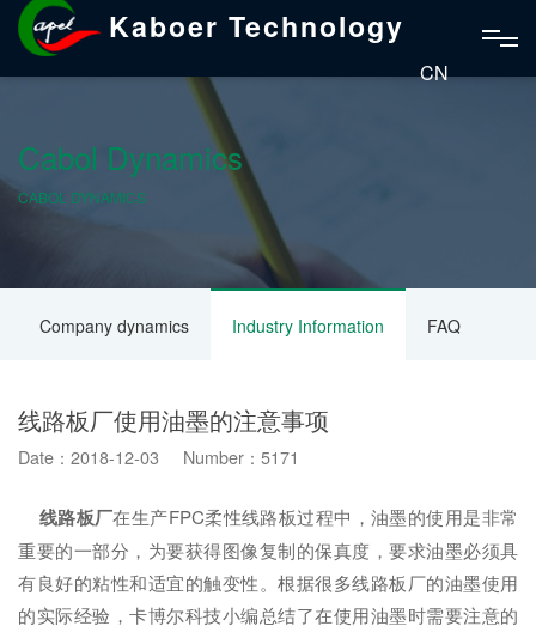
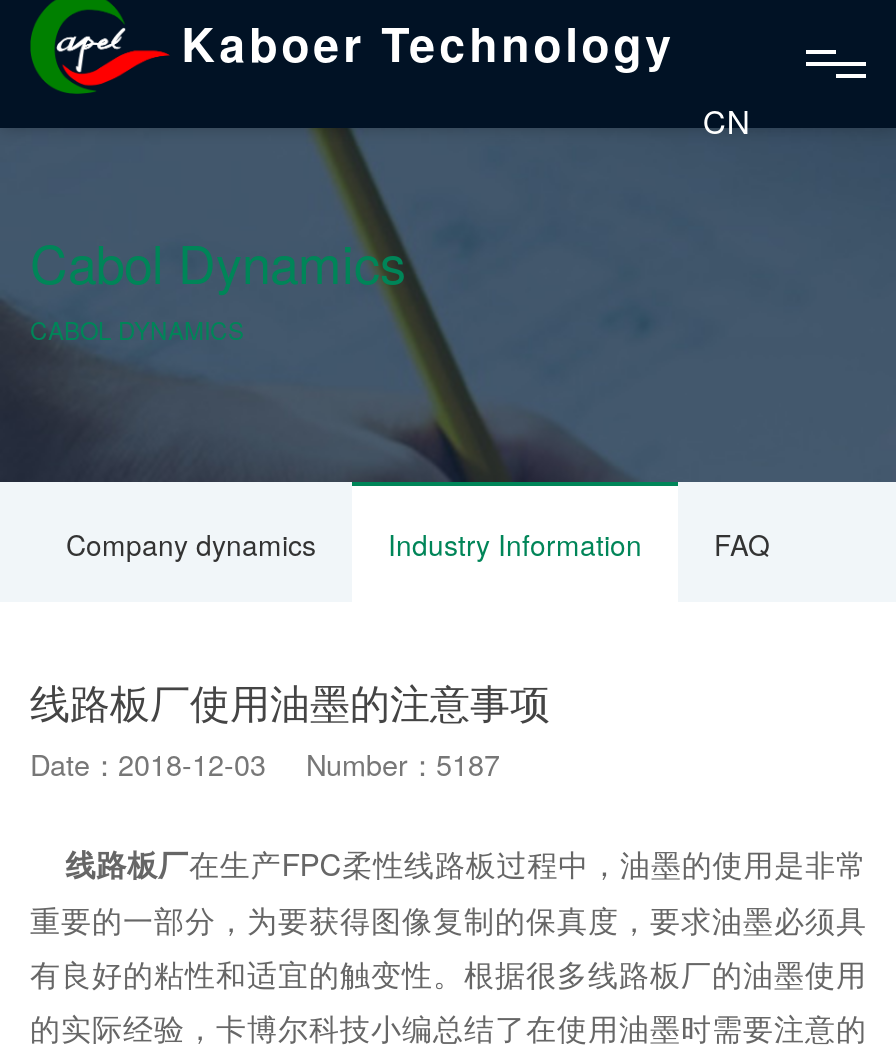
- Date：2018-12-03 Number：5171
+ Date：2018-12-03 Number：5187
